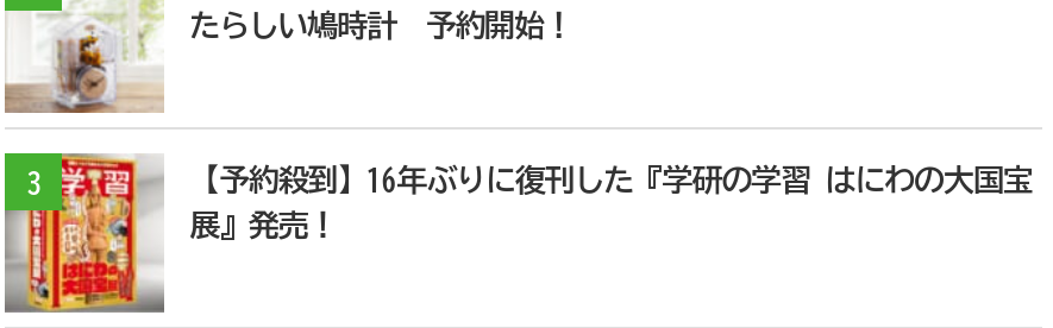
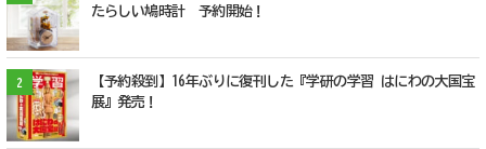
- 3
+ 2
